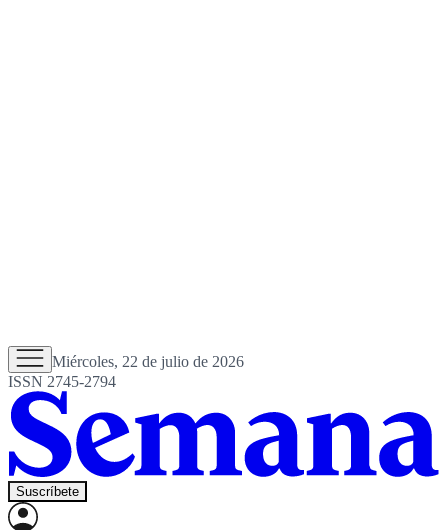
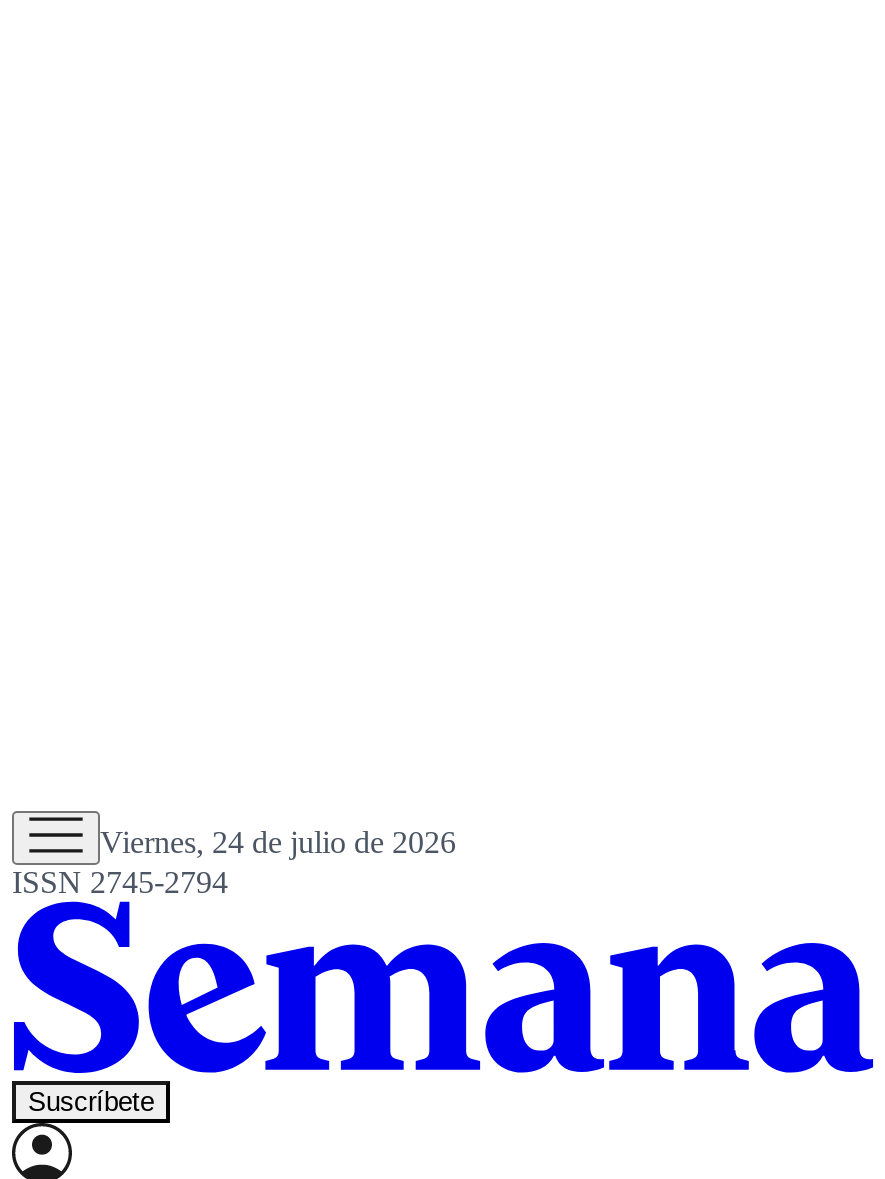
- Miércoles, 22 de julio de 2026
+ Viernes, 24 de julio de 2026
